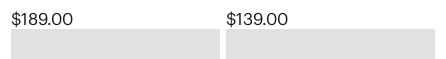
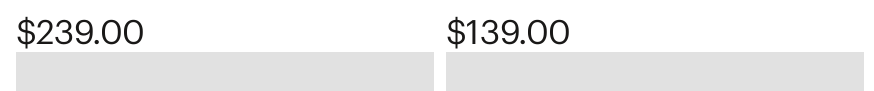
- $189.00
+ $239.00
